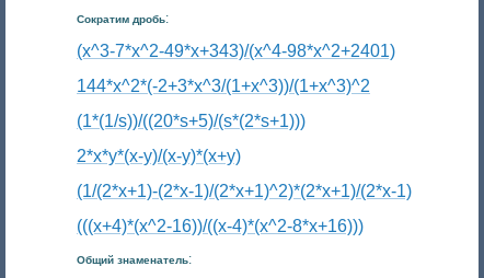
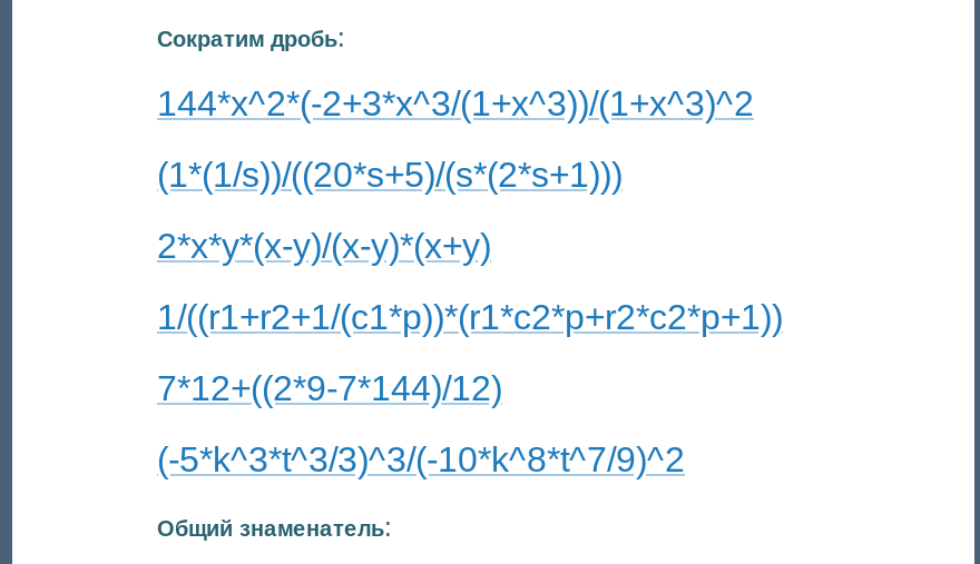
- (x^3-7*x^2-49*x+343)/(x^4-98*x^2+2401)

moved up: 144*x^2*(-2+3*x^3/(1+x^3))/(1+x^3)^2 | (1*(1/s))/((20*s+5)/(s*(2*s+1))) | 2*x*y*(x-y)/(x-y)*(x+y)

- (1/(2*x+1)-(2*x-1)/(2*x+1)^2)*(2*x+1)/(2*x-1)
- (((x+4)*(x^2-16))/((x-4)*(x^2-8*x+16)))
+ 1/((r1+r2+1/(c1*p))*(r1*c2*p+r2*c2*p+1))
+ 7*12+((2*9-7*144)/12)
+ (-5*k^3*t^3/3)^3/(-10*k^8*t^7/9)^2
